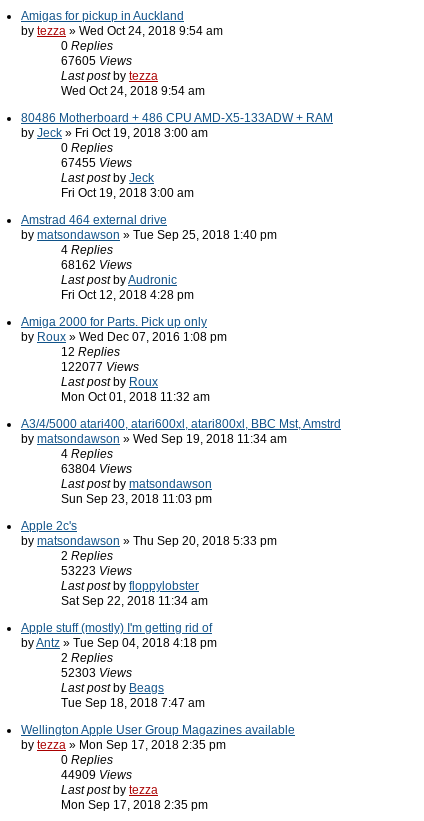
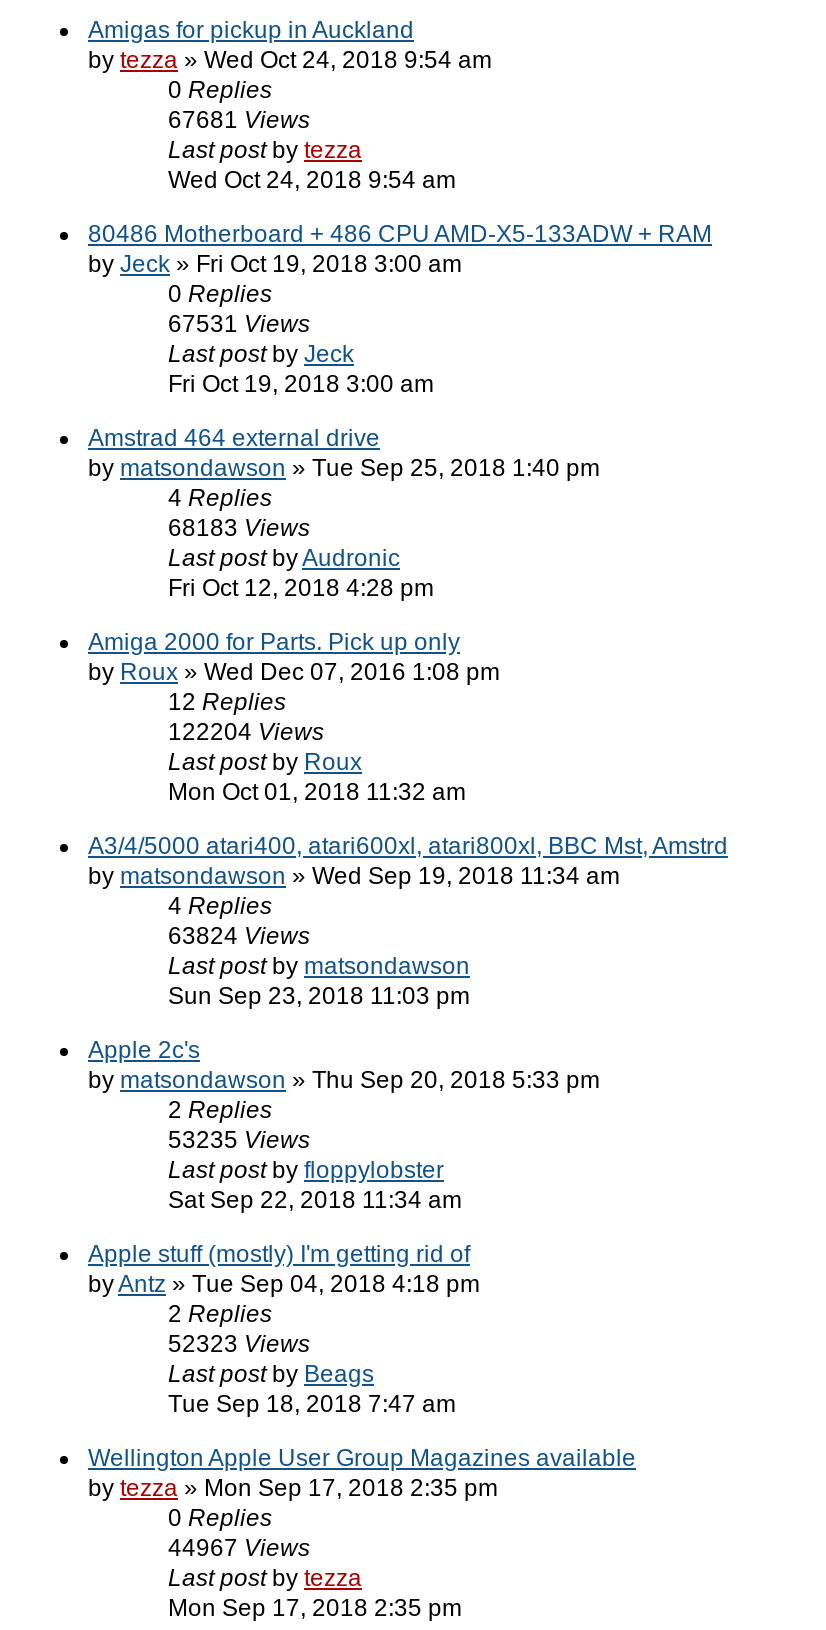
- 67605 Views
+ 67681 Views

- 67455 Views
+ 67531 Views

- 68162 Views
+ 68183 Views

- 122077 Views
+ 122204 Views

- 63804 Views
+ 63824 Views

- 53223 Views
+ 53235 Views

- 52303 Views
+ 52323 Views

- 44909 Views
+ 44967 Views
